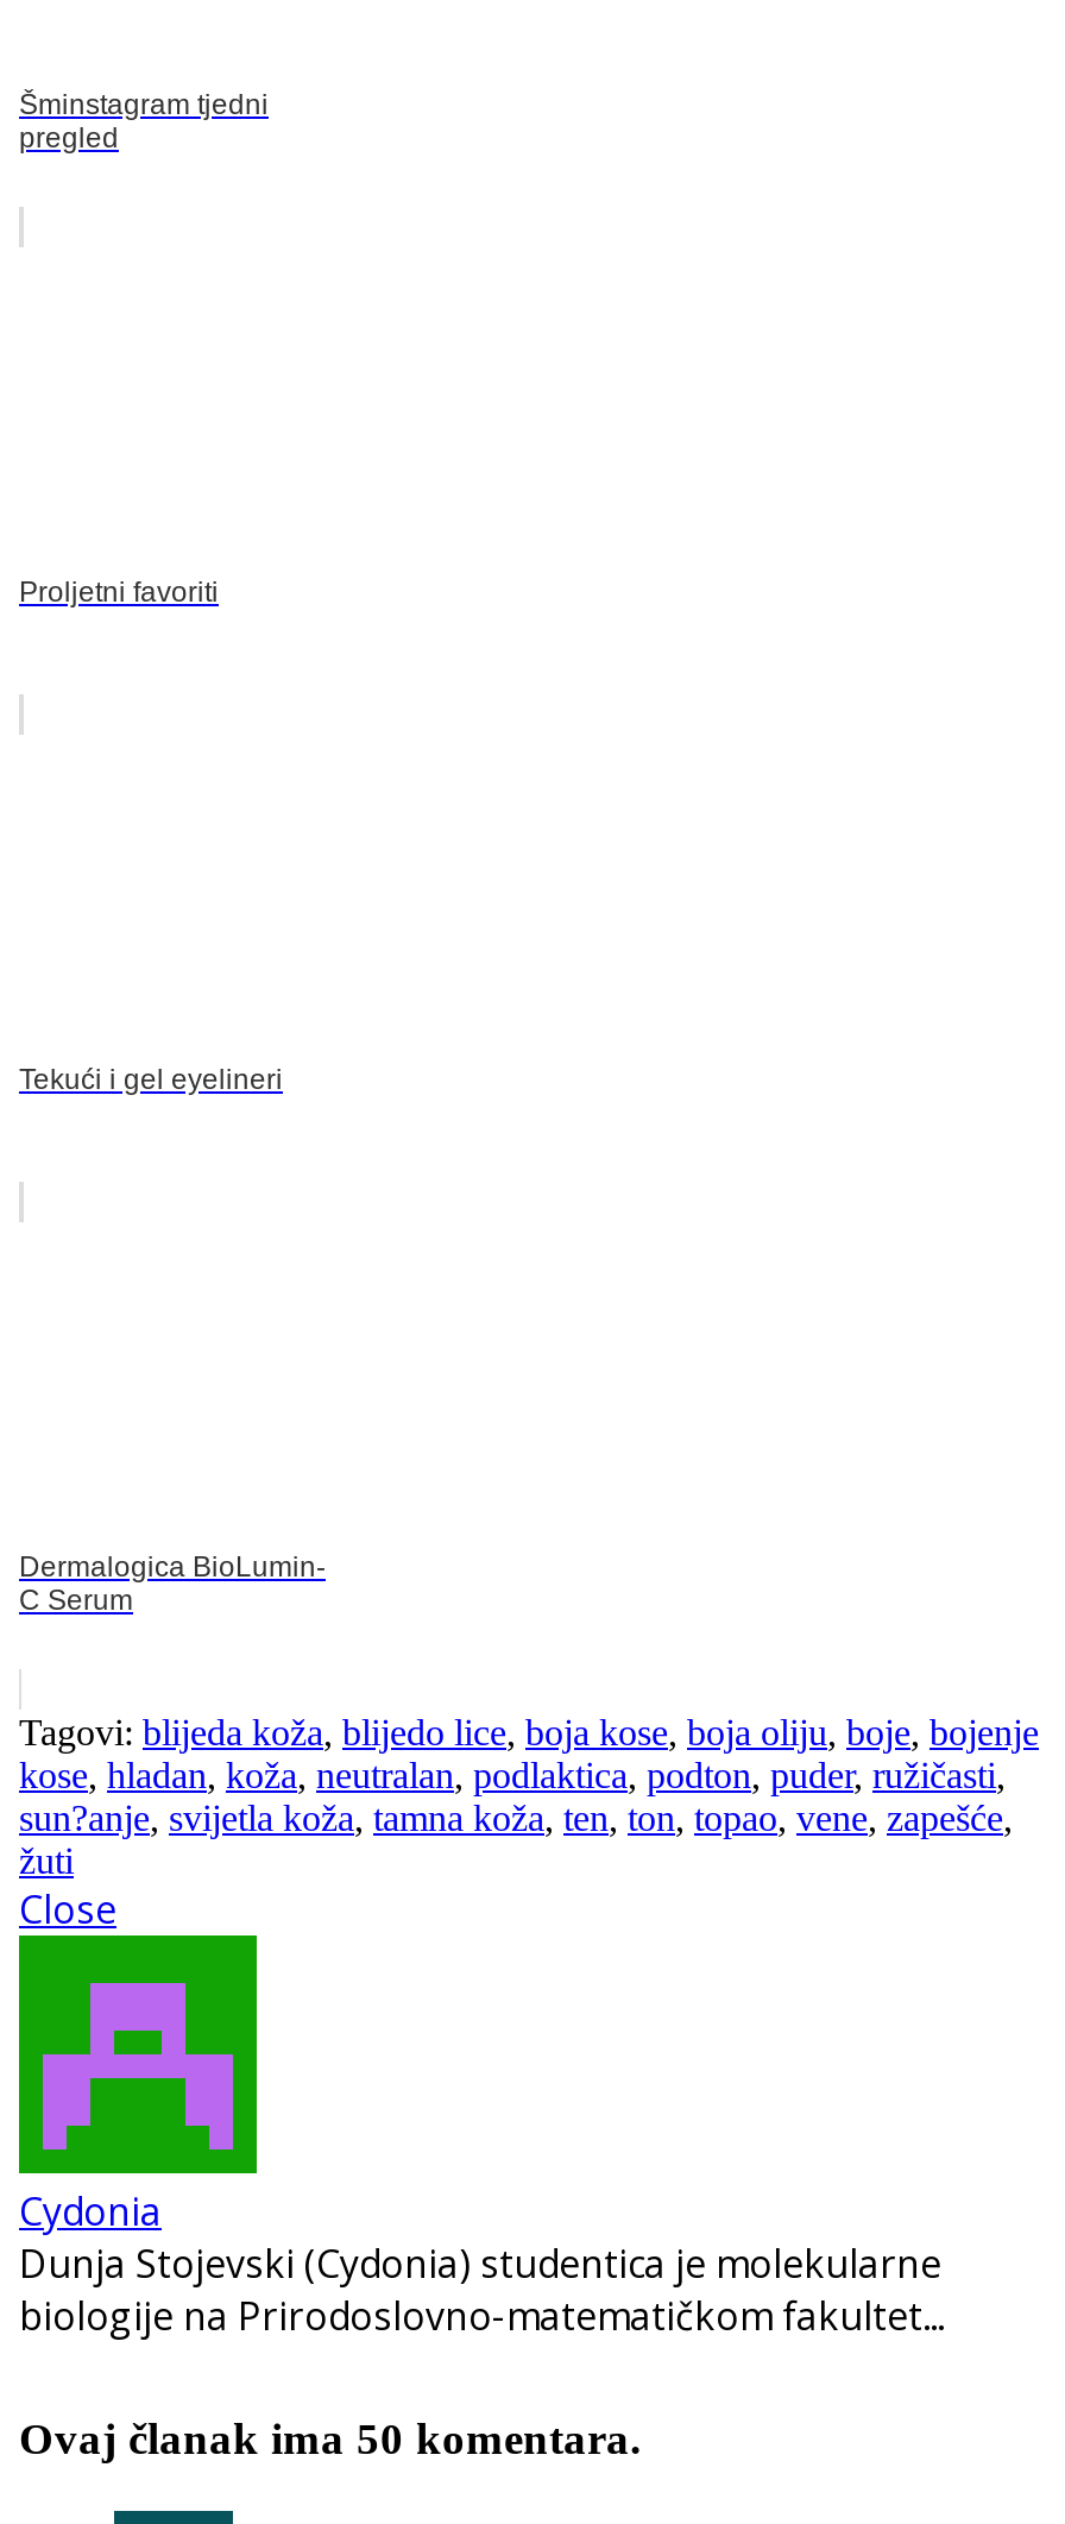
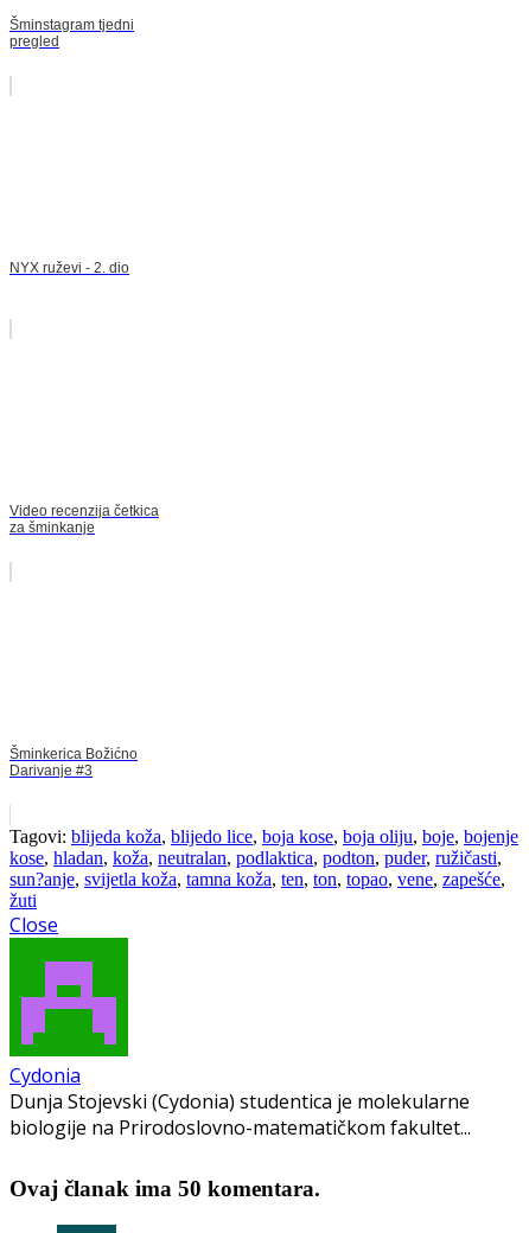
- Proljetni favoriti
+ NYX ruževi - 2. dio

- Tekući i gel eyelineri
+ Video recenzija četkica
+ za šminkanje

- Dermalogica BioLumin-
- C Serum
+ Šminkerica Božićno
+ Darivanje #3
